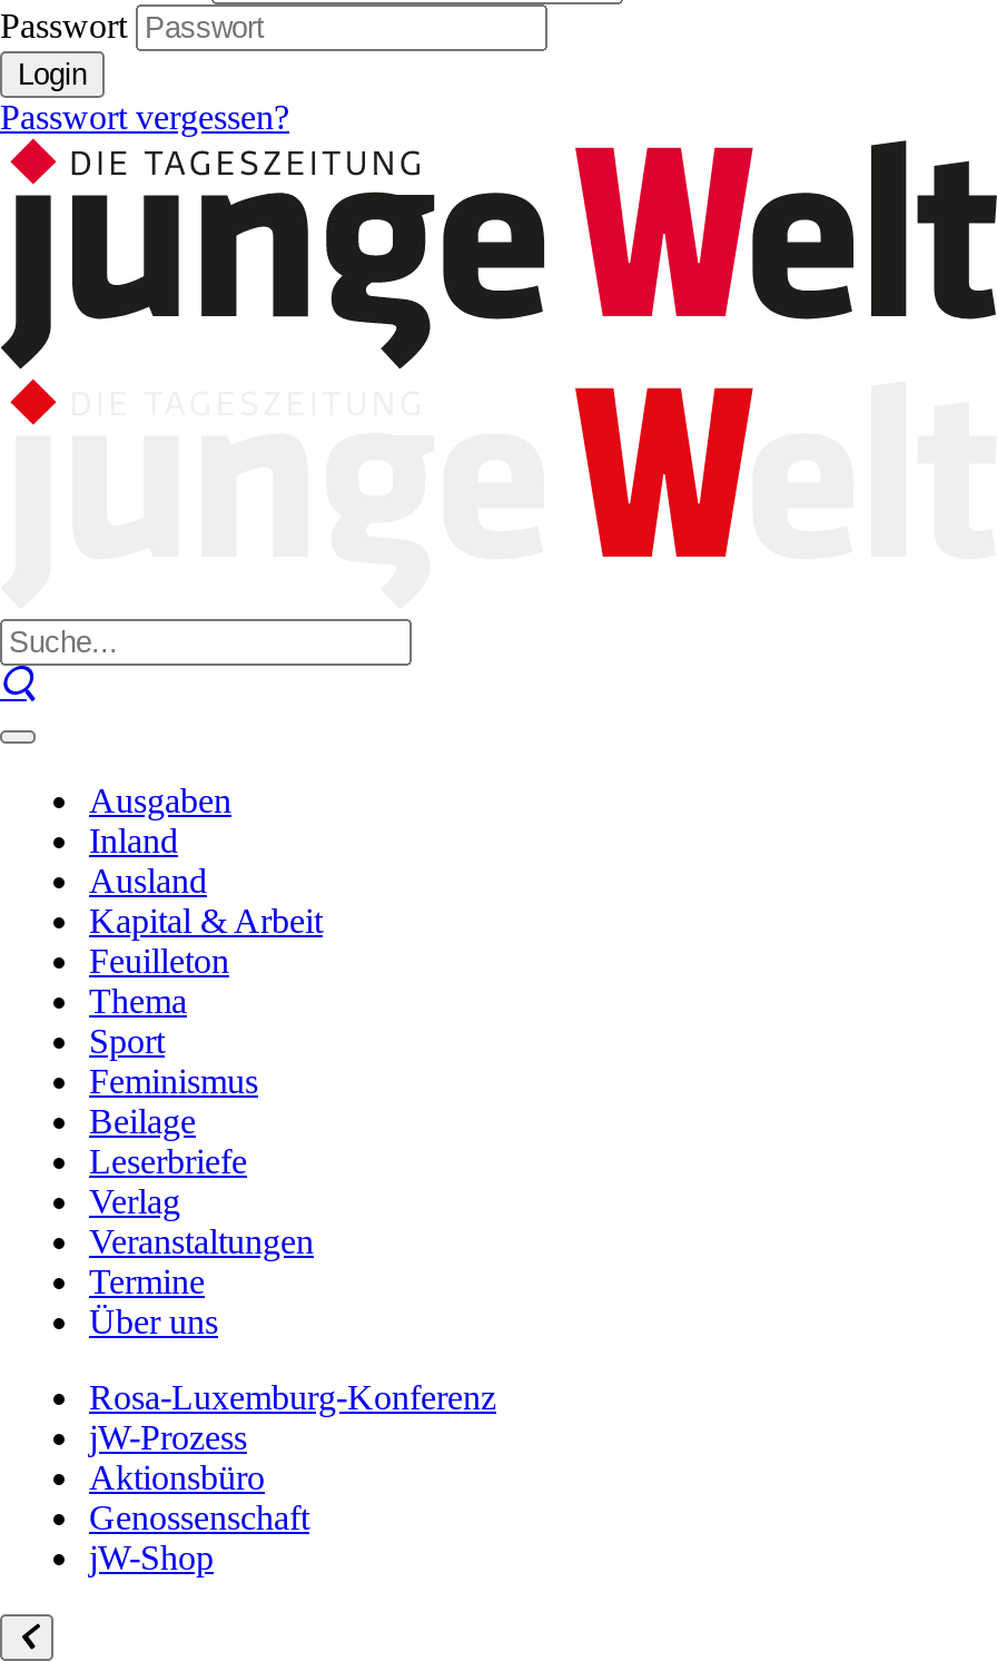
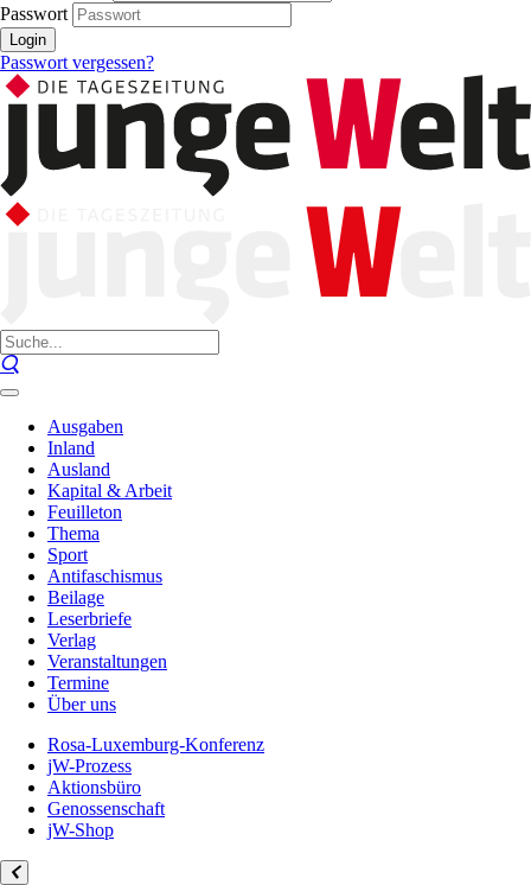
- Feminismus
+ Antifaschismus
